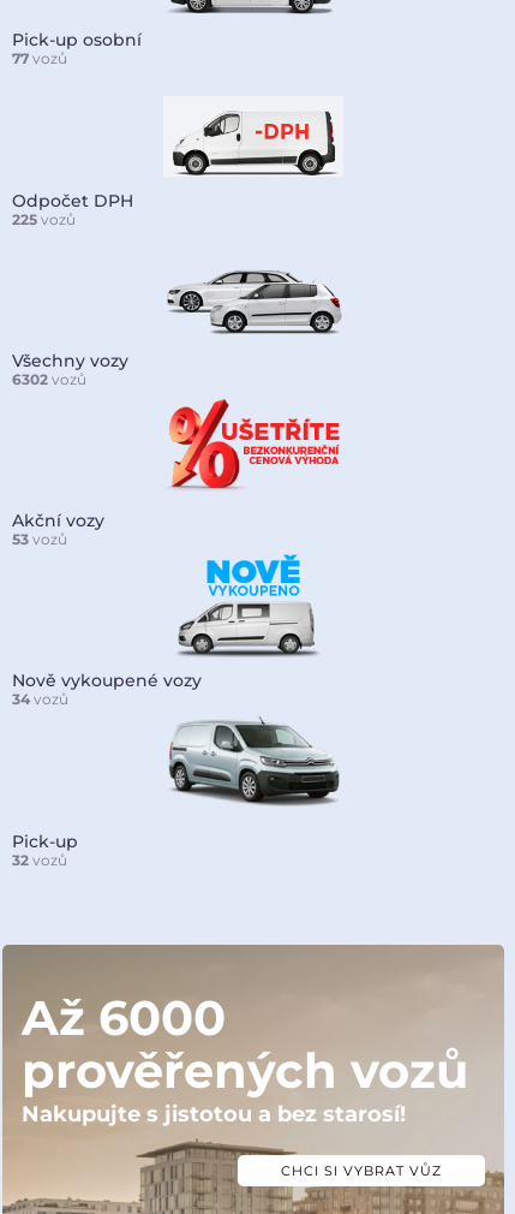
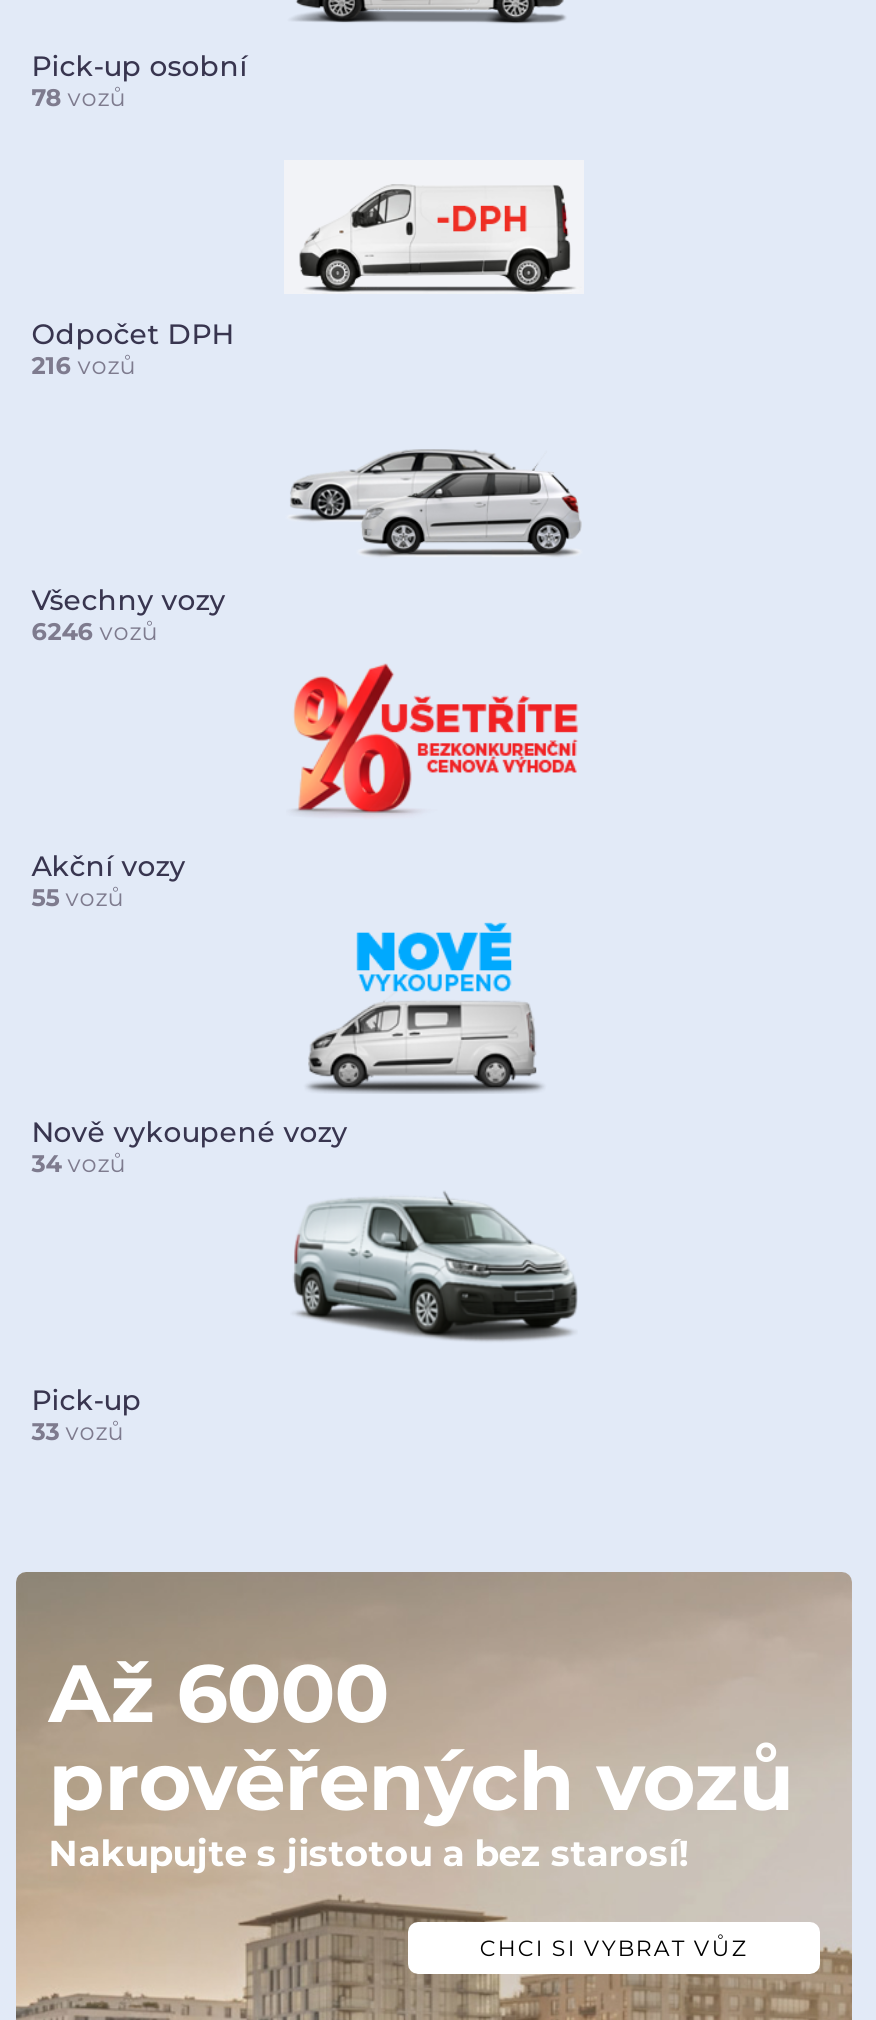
- 77 vozů
+ 78 vozů

- 225 vozů
+ 216 vozů

- 6302 vozů
+ 6246 vozů

- 53 vozů
+ 55 vozů

- 32 vozů
+ 33 vozů
